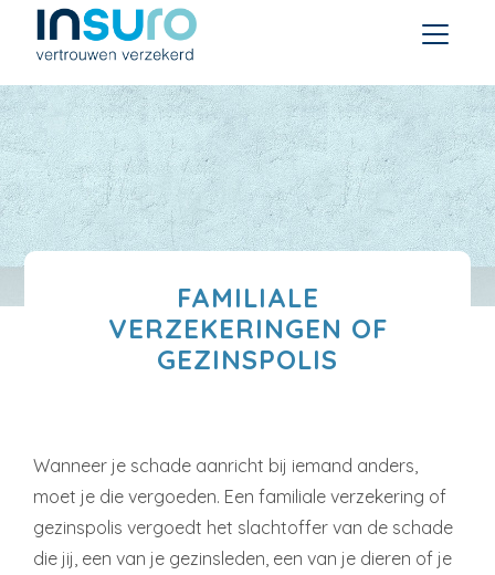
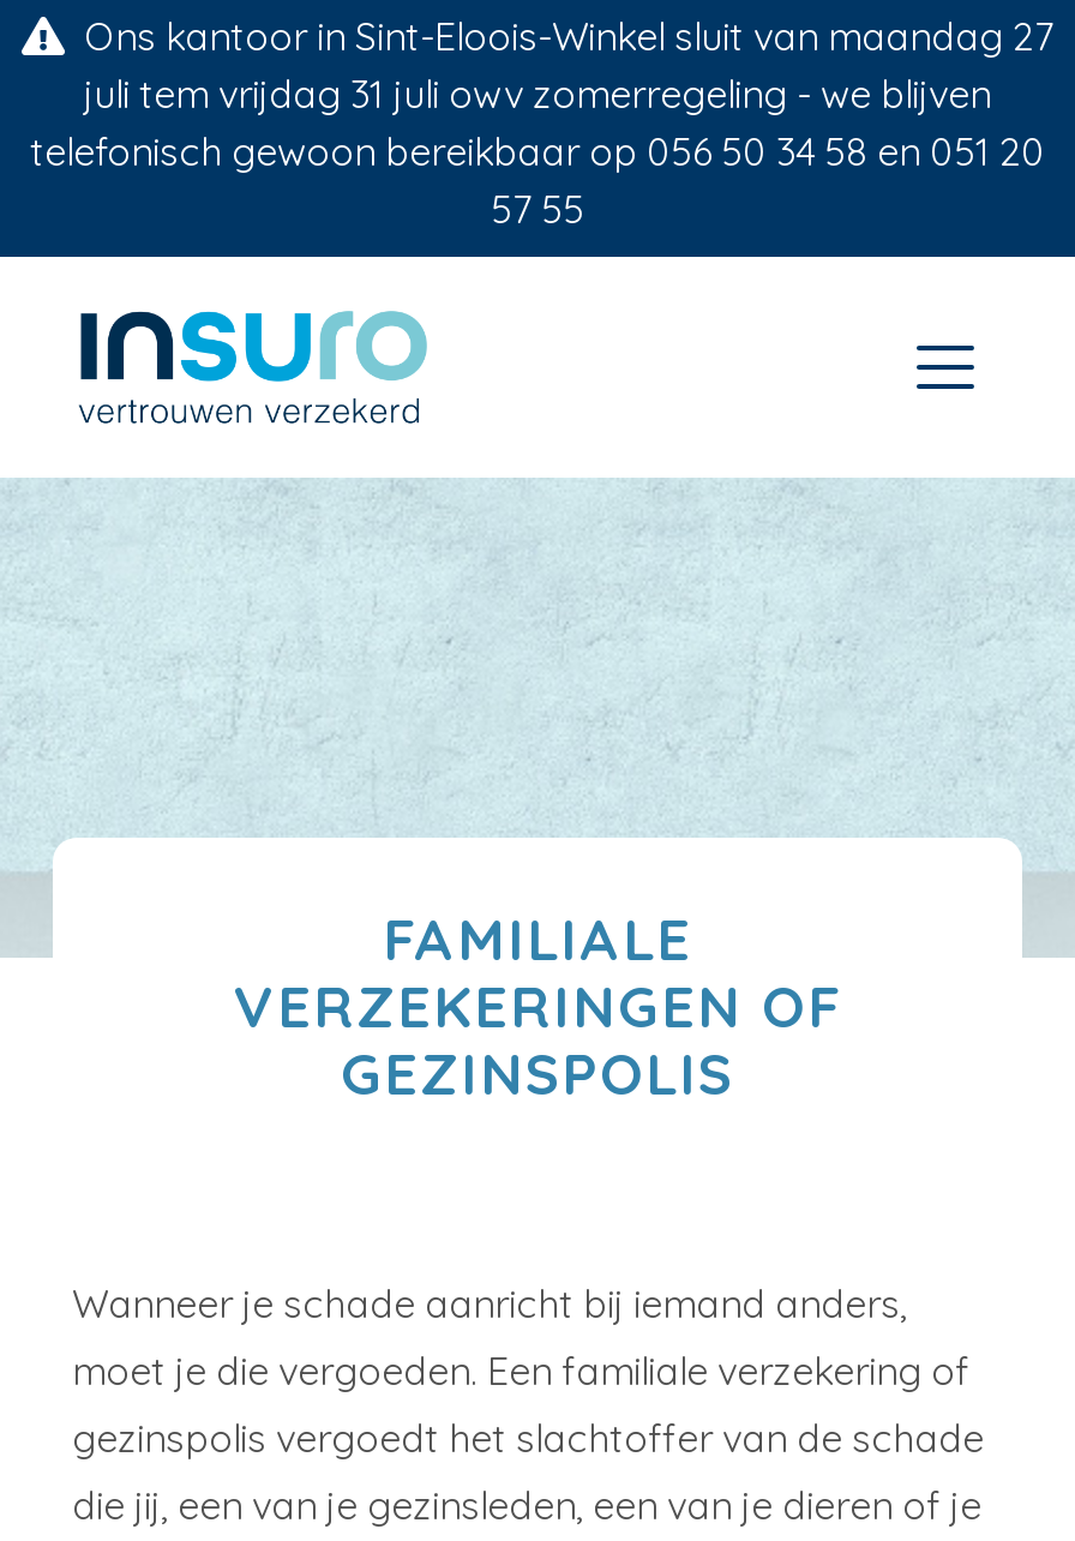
+ Ons kantoor in Sint-Eloois-Winkel sluit van maandag 27
+ juli tem vrijdag 31 juli owv zomerregeling - we blijven
+ telefonisch gewoon bereikbaar op 056 50 34 58 en 051 20
+ 57 55
